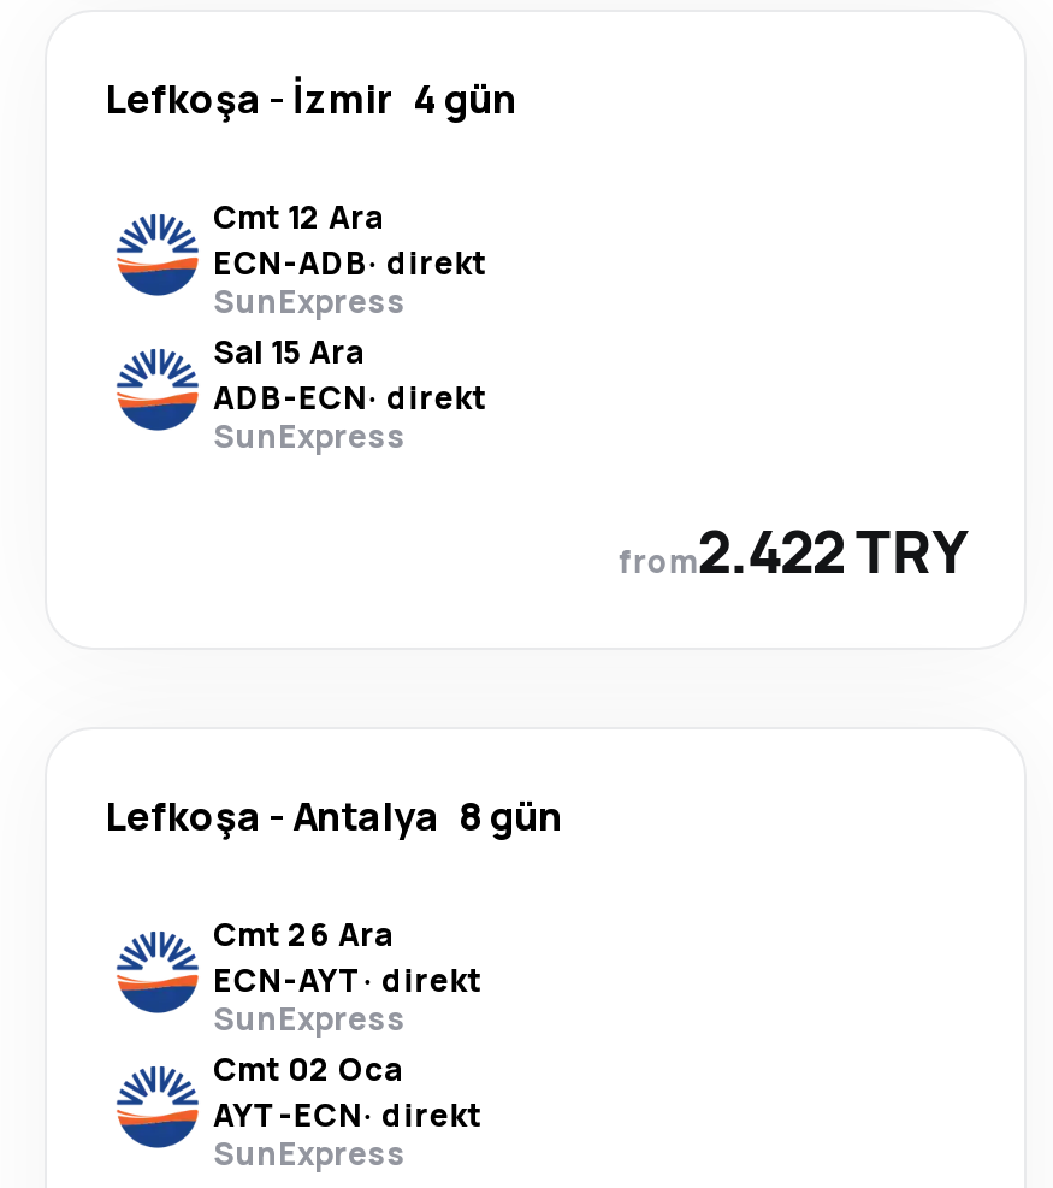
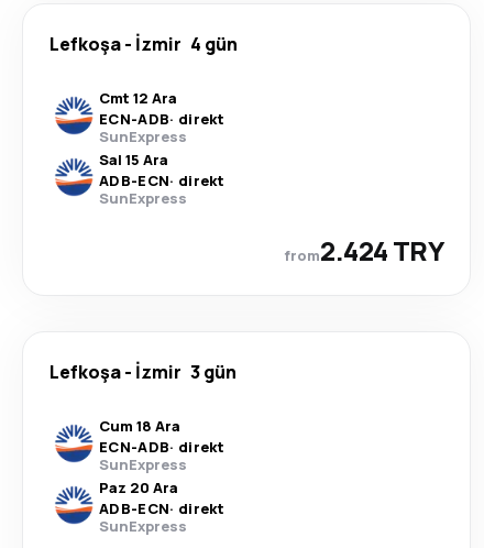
- from2.422 TRY
+ from2.424 TRY

- Lefkoşa - Antalya 8 gün
+ Lefkoşa - İzmir 3 gün

- Cmt 26 Ara
+ Cum 18 Ara

- ECN-AYT · direkt
+ ECN-ADB · direkt

- Cmt 02 Oca
- AYT -ECN · direkt
+ Paz 20 Ara
+ ADB -ECN · direkt
